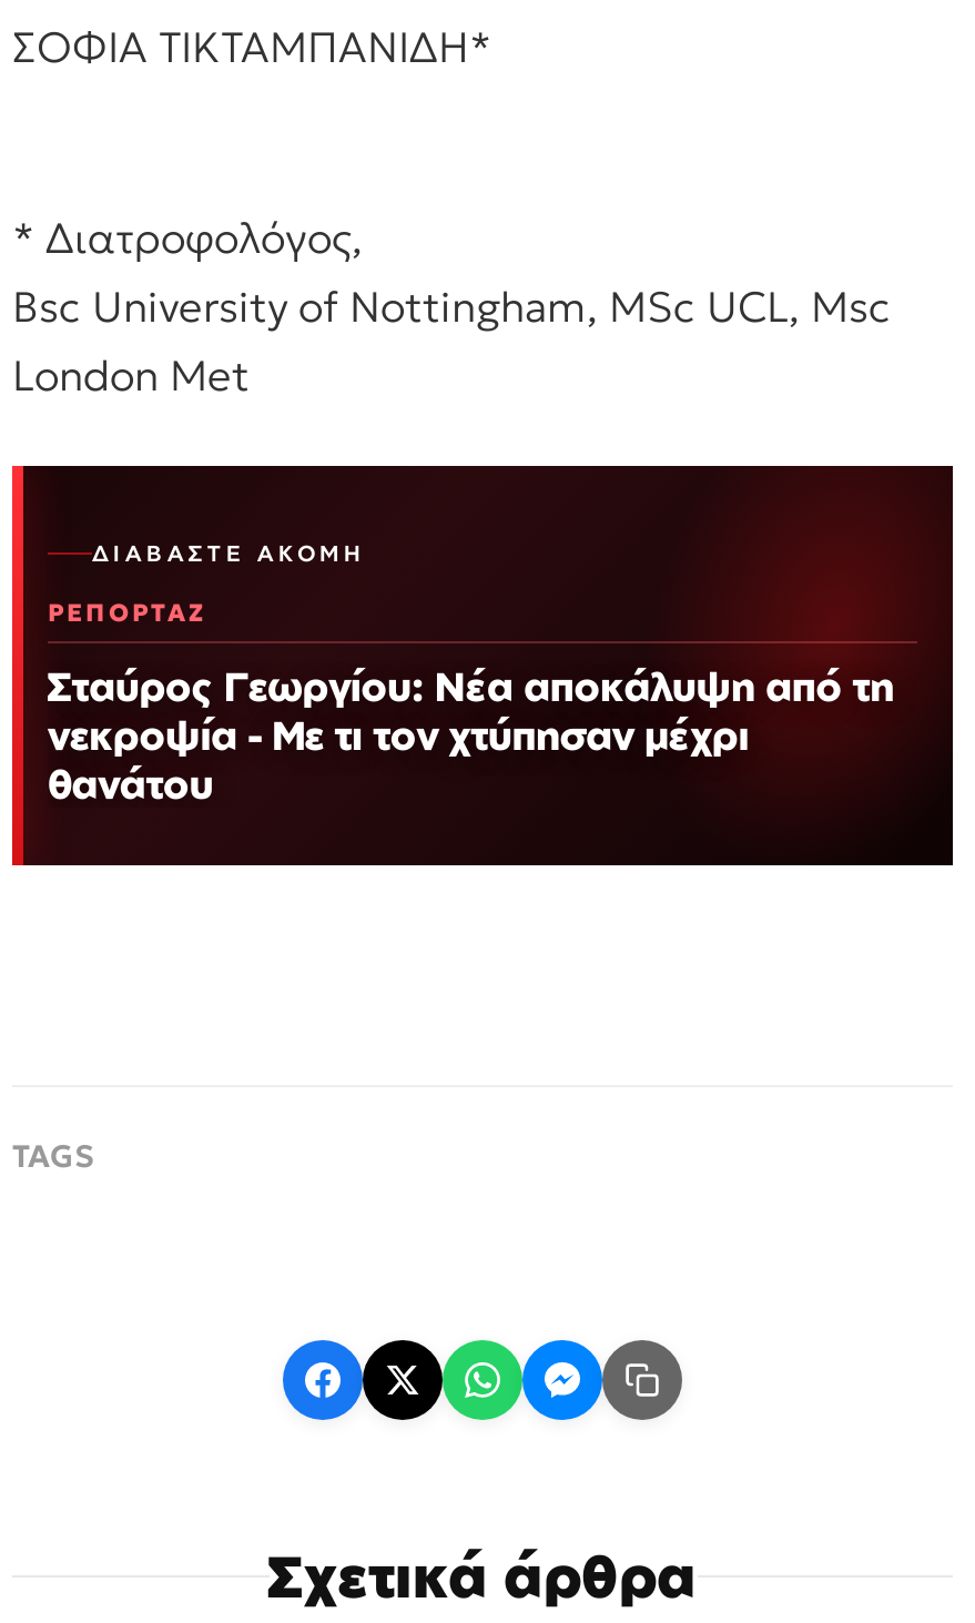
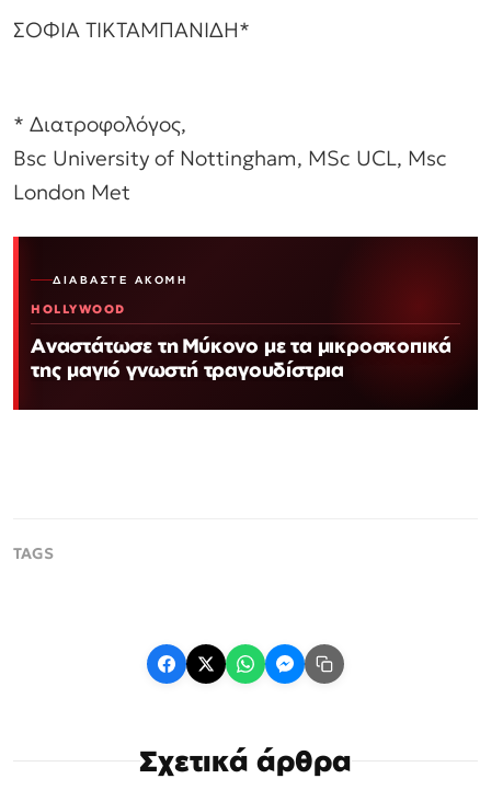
- ΡΕΠΟΡΤΑΖ
+ HOLLYWOOD

- Σταύρος Γεωργίου: Νέα αποκάλυψη από τη
- νεκροψία - Με τι τον χτύπησαν μέχρι
- θανάτου
+ Αναστάτωσε τη Μύκονο με τα μικροσκοπικά
+ της μαγιό γνωστή τραγουδίστρια
